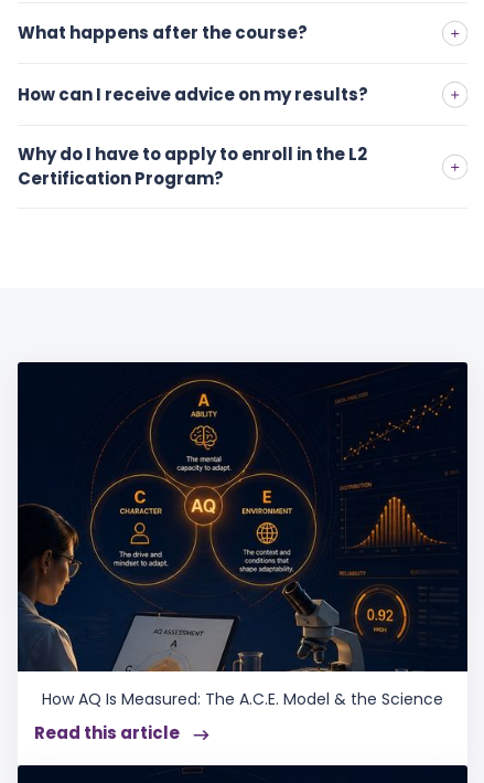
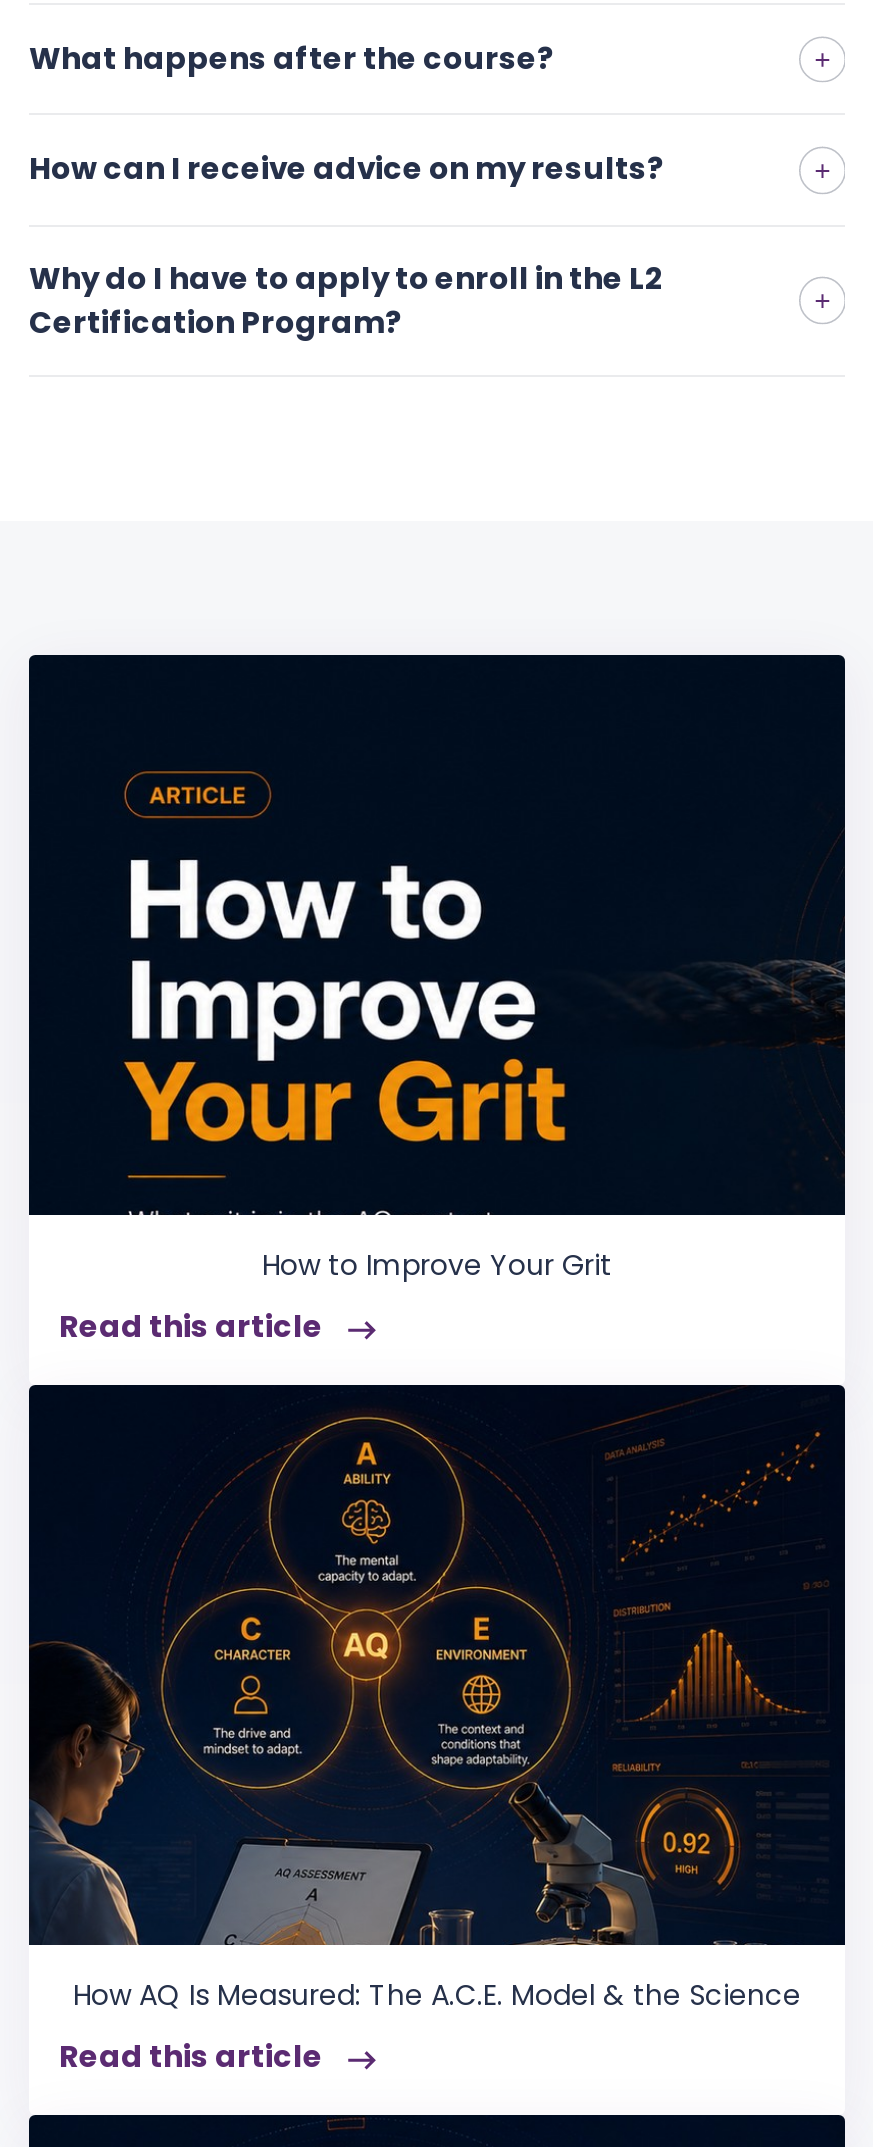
+ [image]
+ How to Improve Your Grit
+ Read this article
